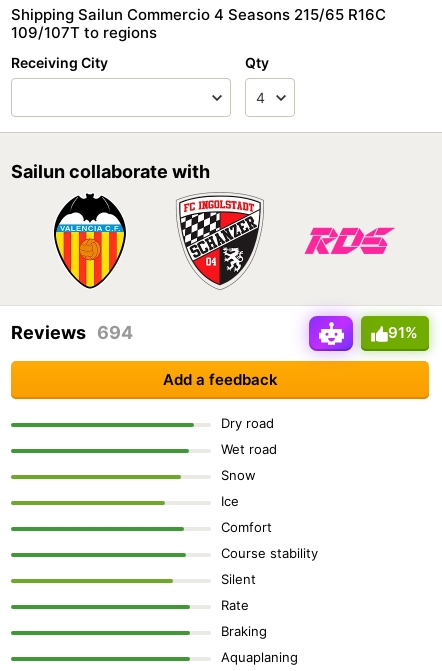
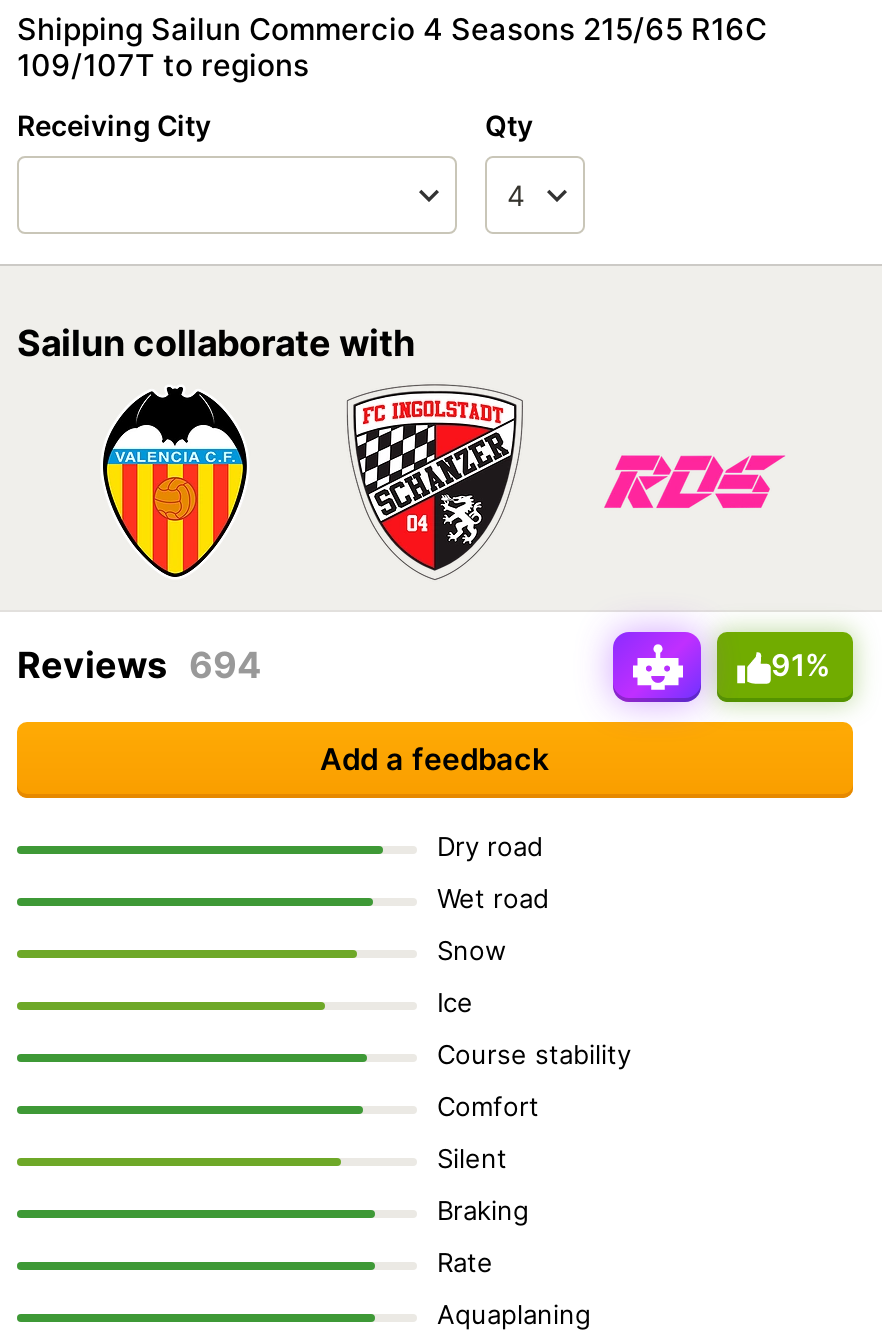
moved down: Comfort

moved up: Course stability

moved down: Rate

moved up: Braking
